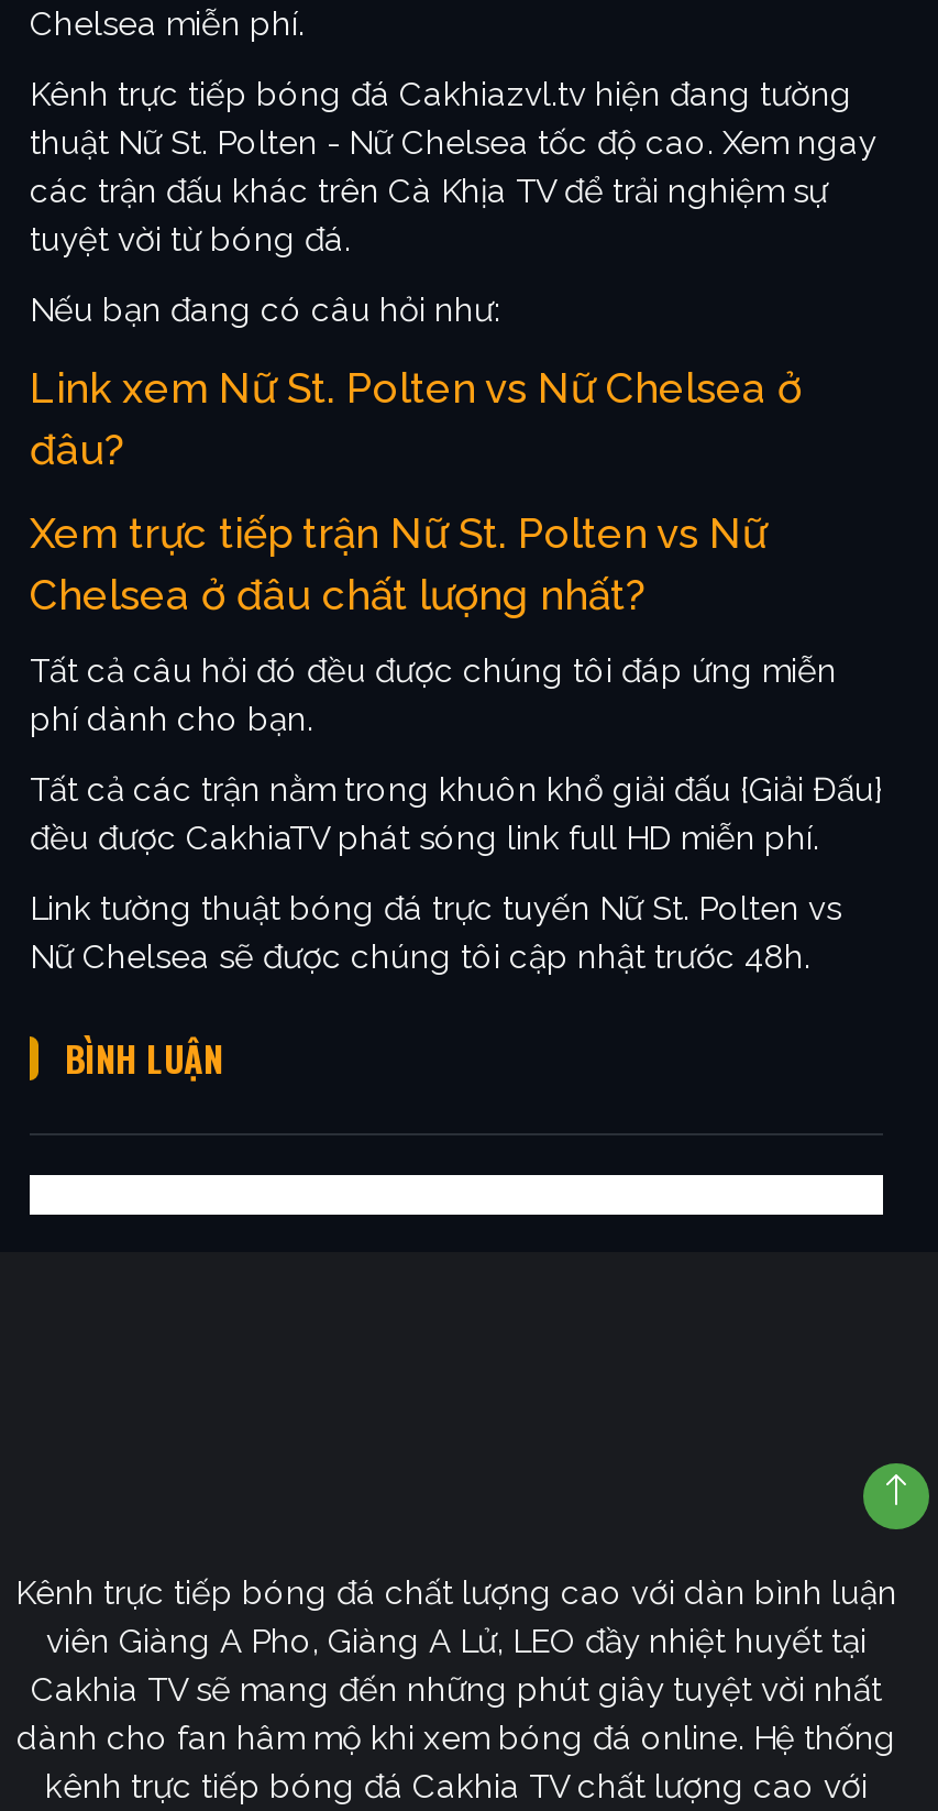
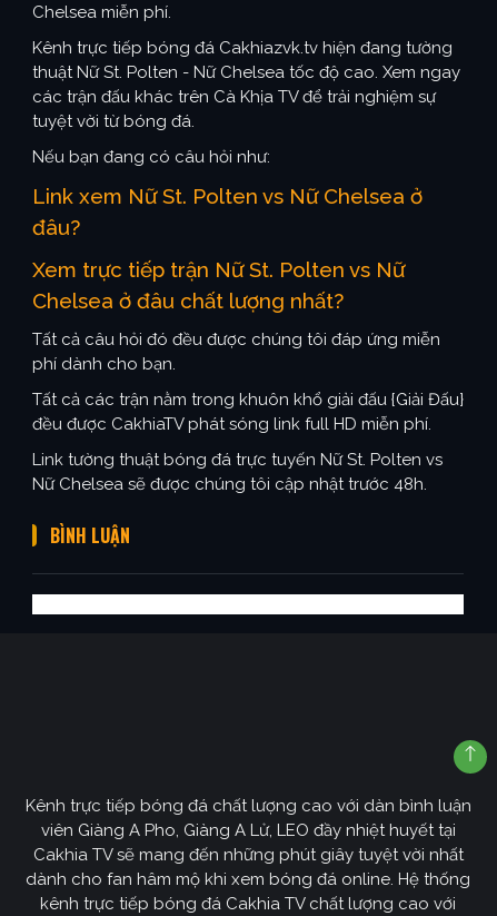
- Kênh trực tiếp bóng đá Cakhiazvl.tv hiện đang tường
+ Kênh trực tiếp bóng đá Cakhiazvk.tv hiện đang tường
